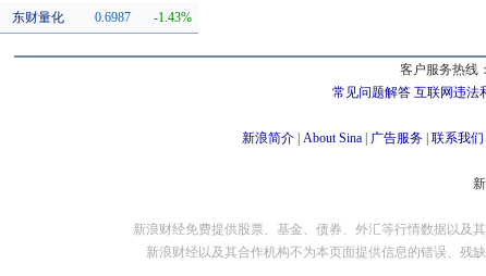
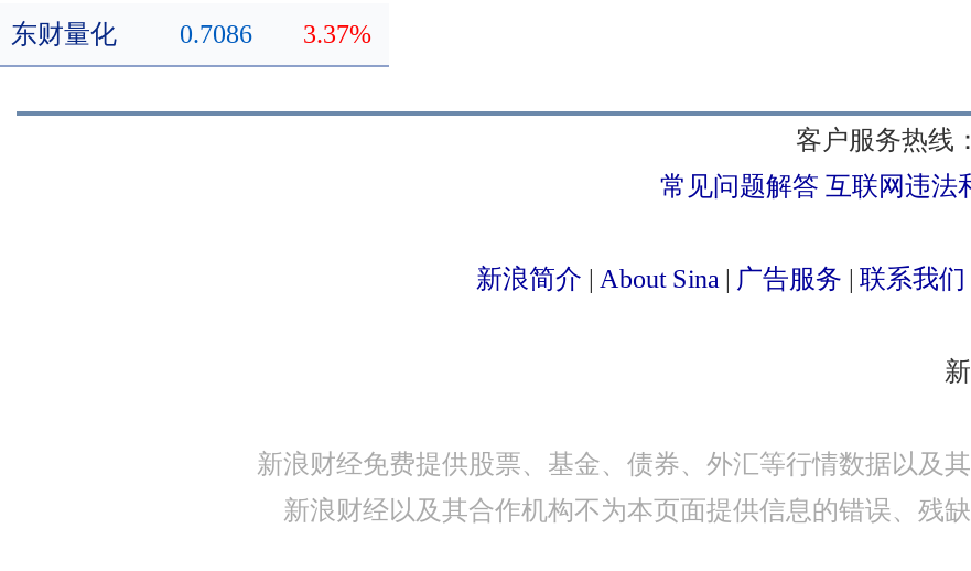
- 0.6987
+ 0.7086

- -1.43%
+ 3.37%
